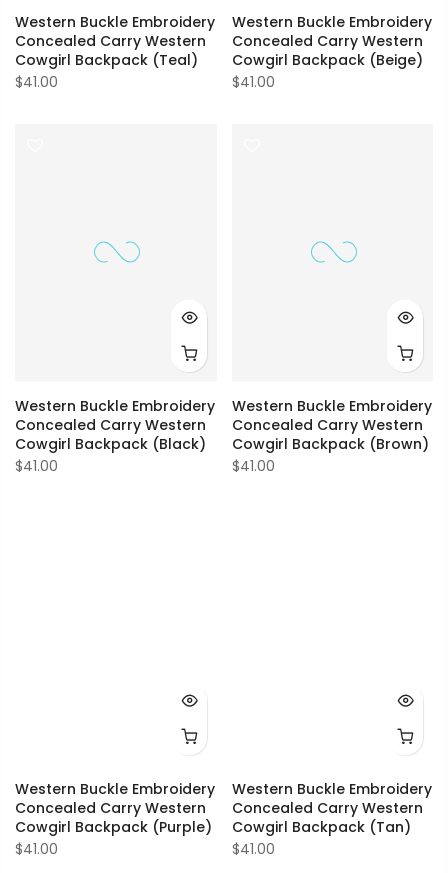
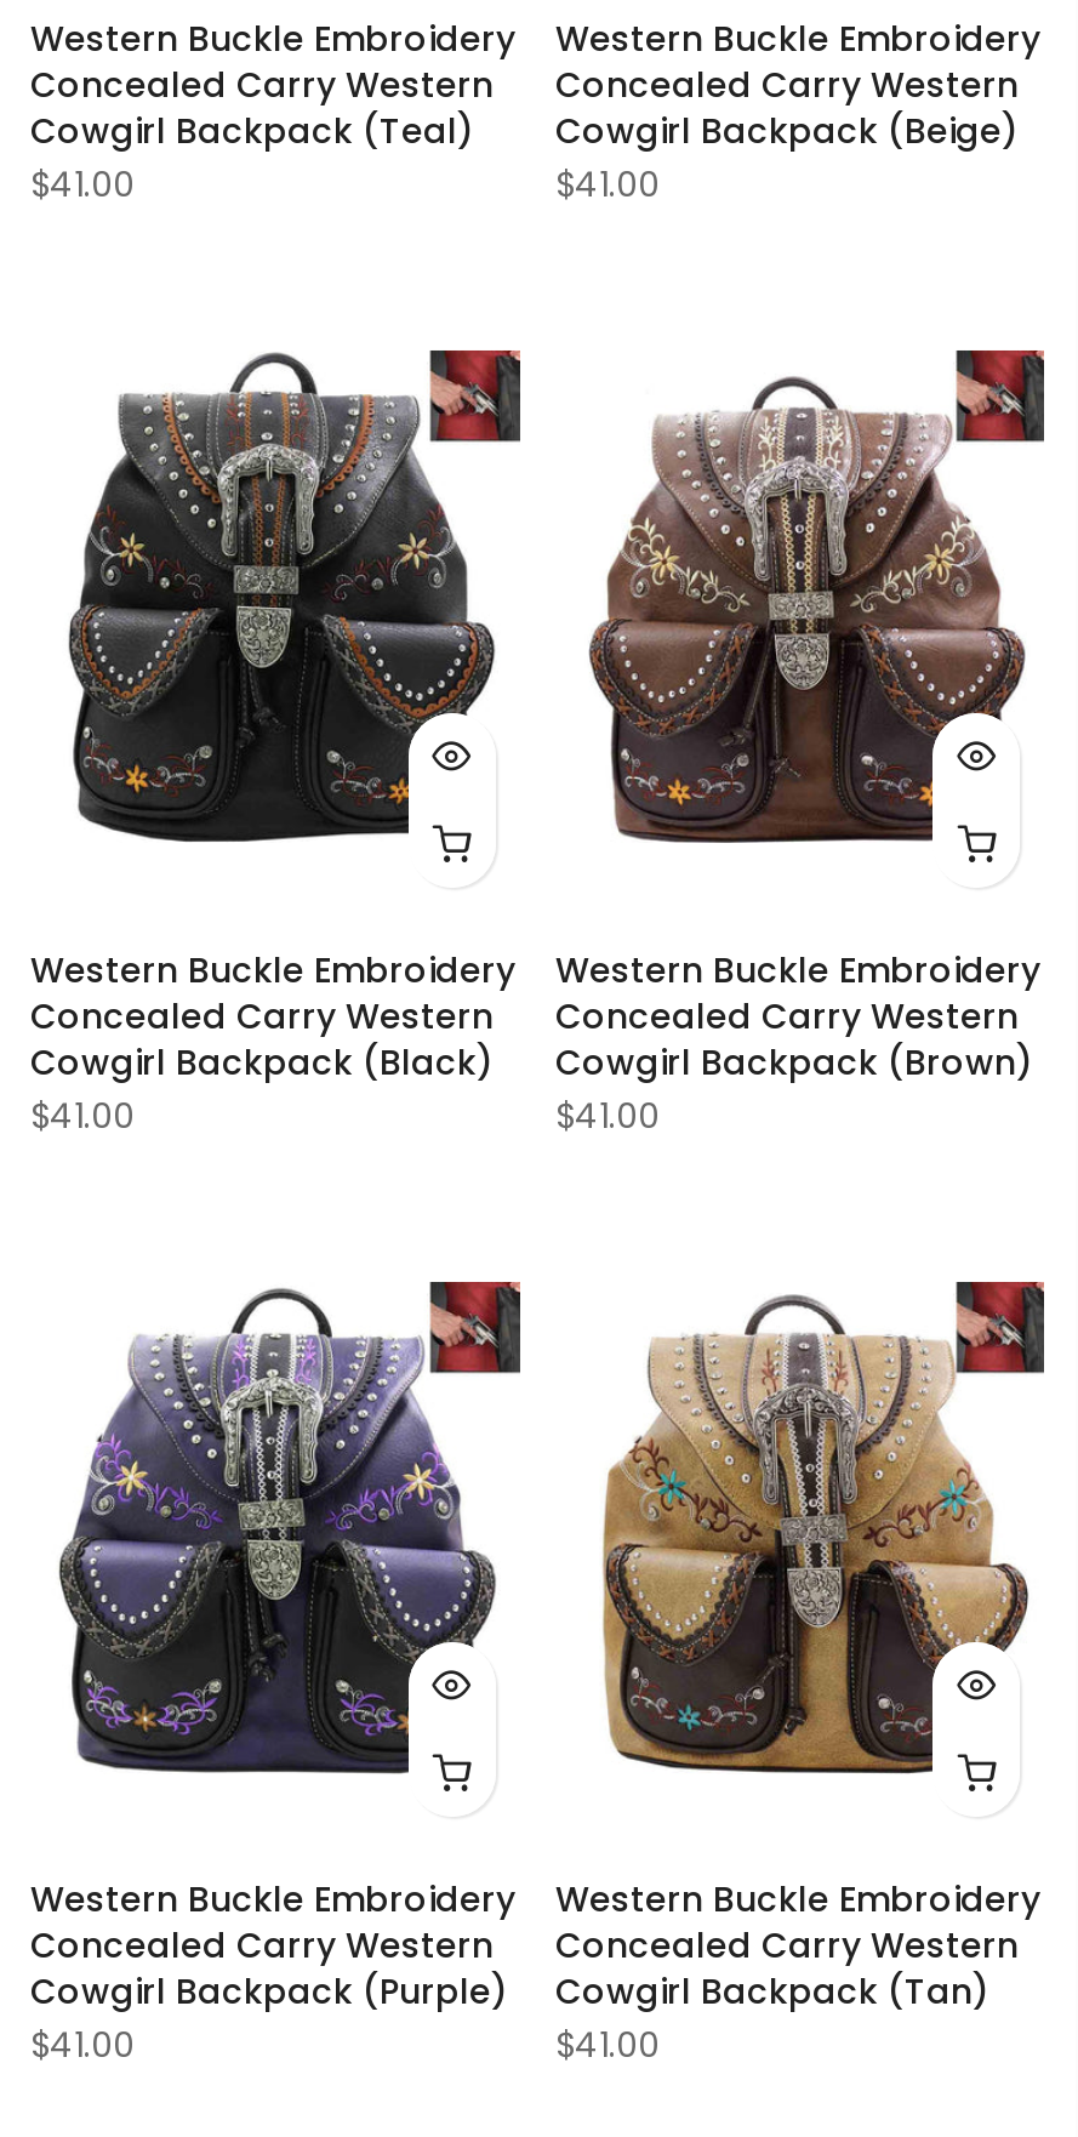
+ [image]

+ [image]

+ [image]

+ [image]
